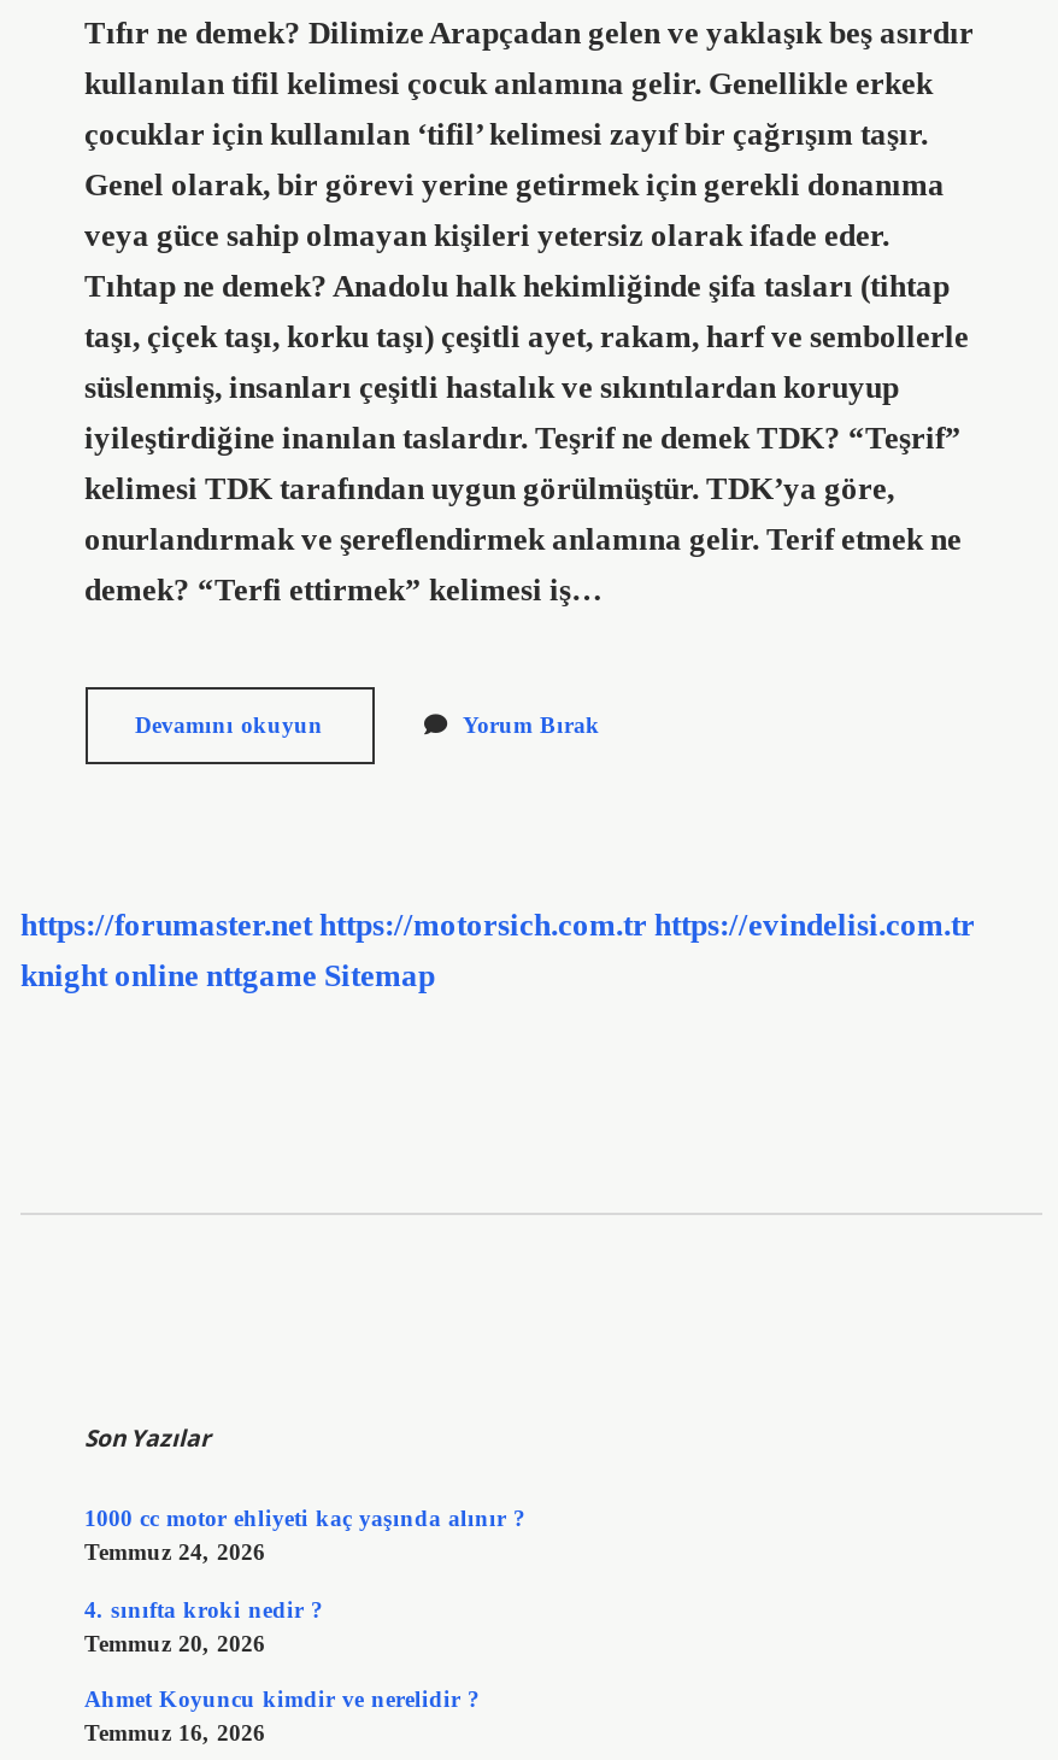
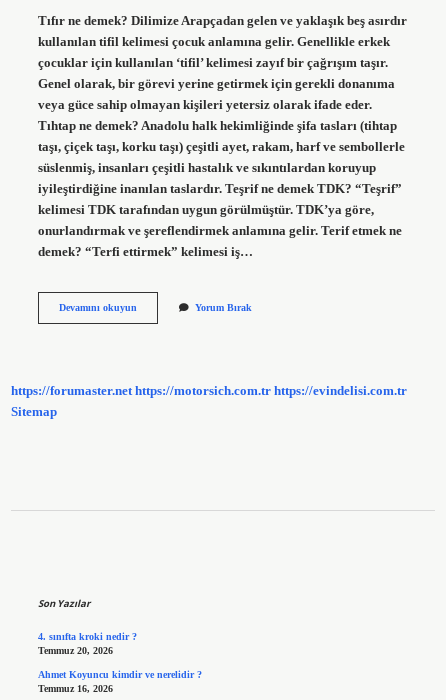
- knight online nttgame Sitemap
+ Sitemap

- 1000 cc motor ehliyeti kaç yaşında alınır ?
- Temmuz 24, 2026
